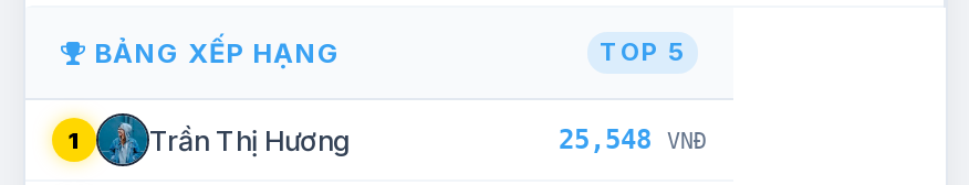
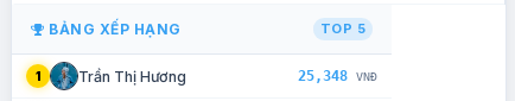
- 25,548 VNĐ
+ 25,348 VNĐ
